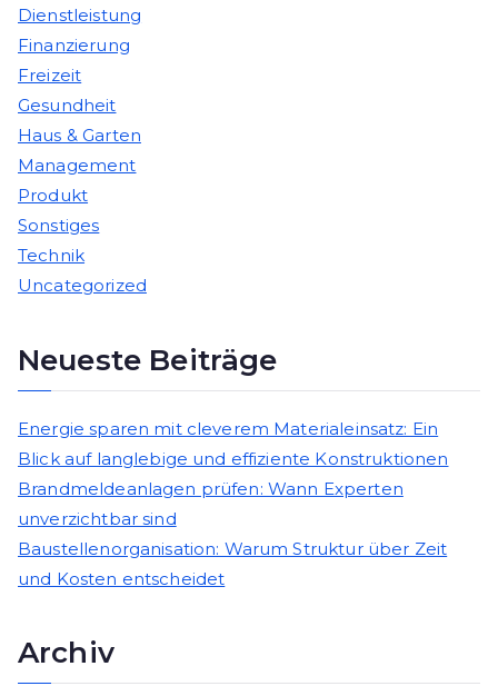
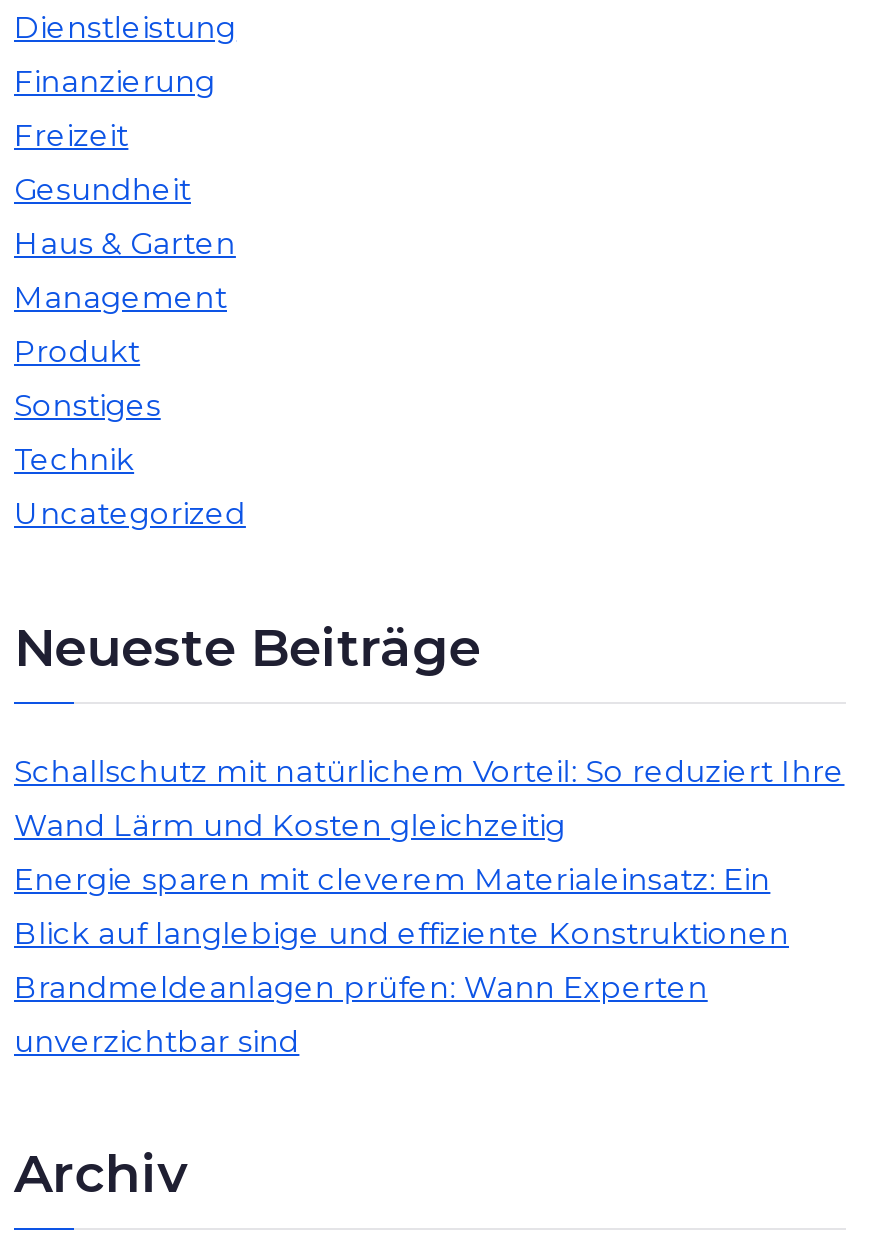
+ Schallschutz mit natürlichem Vorteil: So reduziert Ihre
+ Wand Lärm und Kosten gleichzeitig

moved down: Energie sparen mit cleverem Materialeinsatz: Ein | Blick auf langlebige und effiziente Konstruktionen | Brandmeldeanlagen prüfen: Wann Experten | unverzichtbar sind

- Baustellenorganisation: Warum Struktur über Zeit
- und Kosten entscheidet
